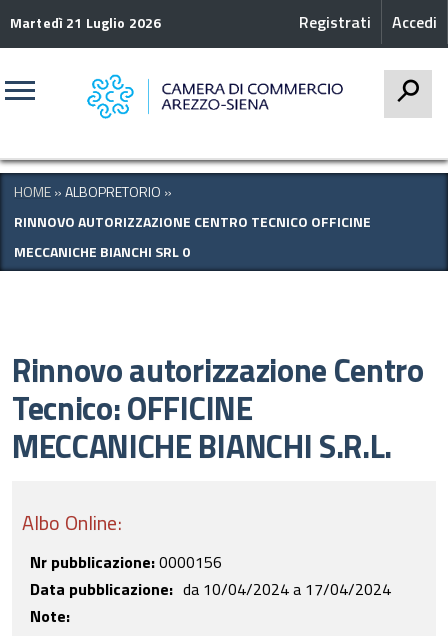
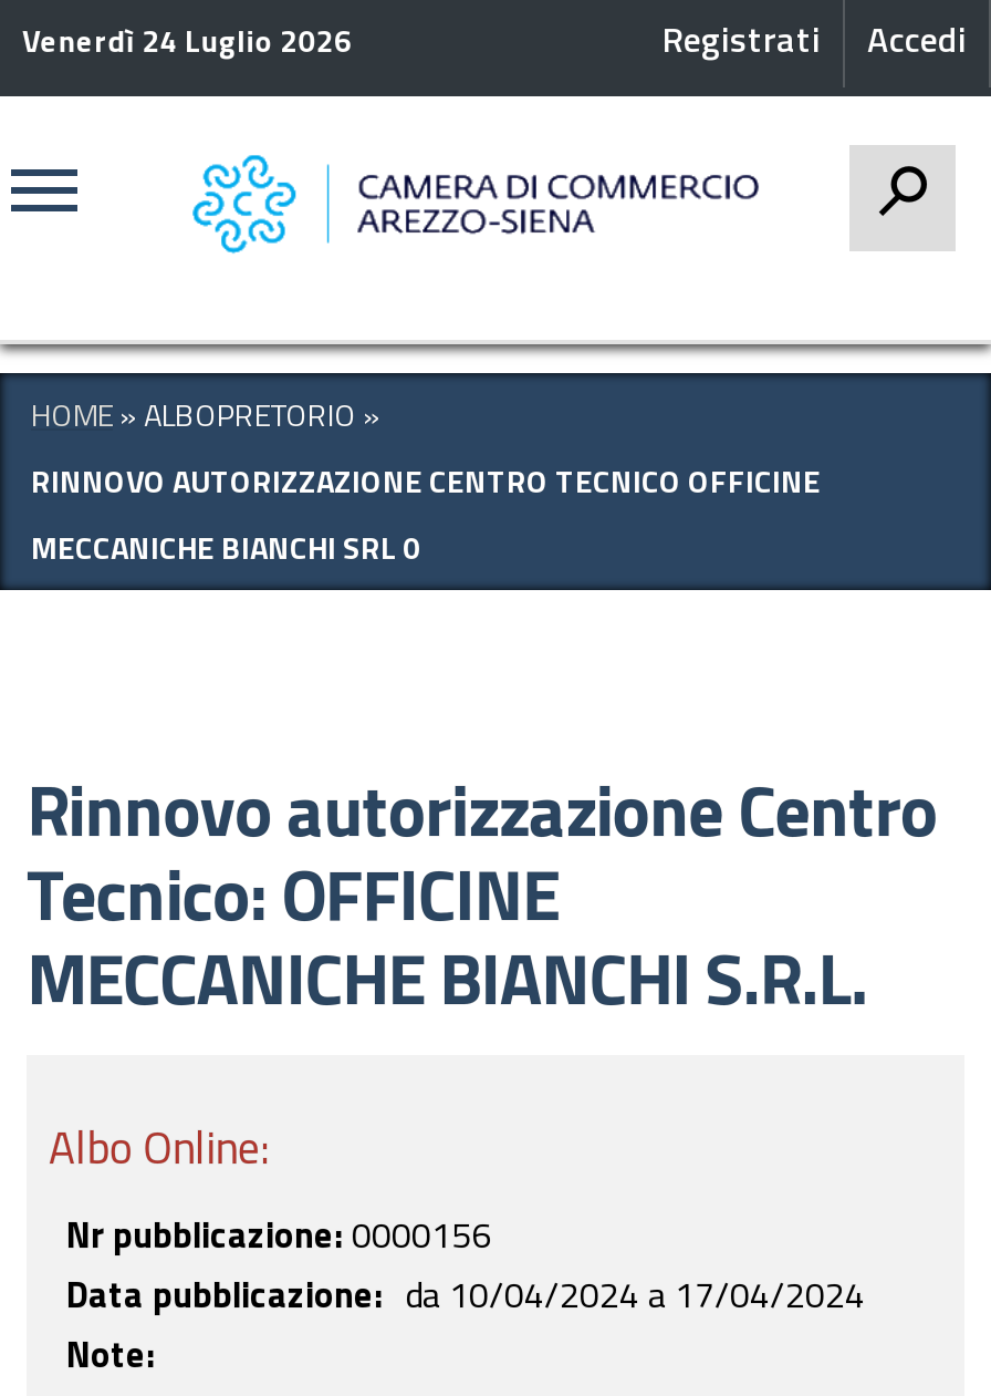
- Martedì 21 Luglio 2026
+ Venerdì 24 Luglio 2026
